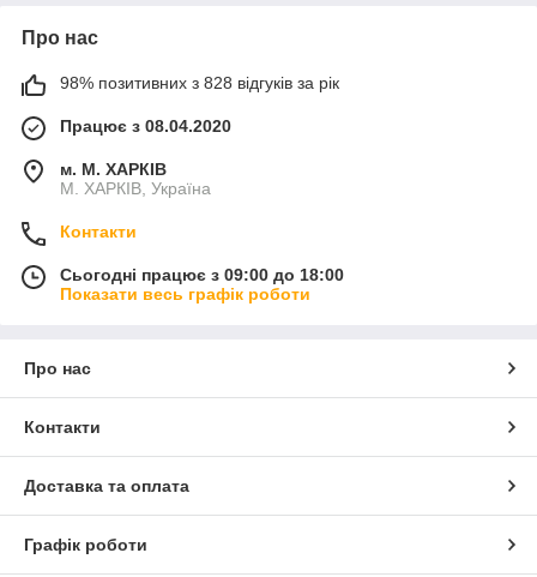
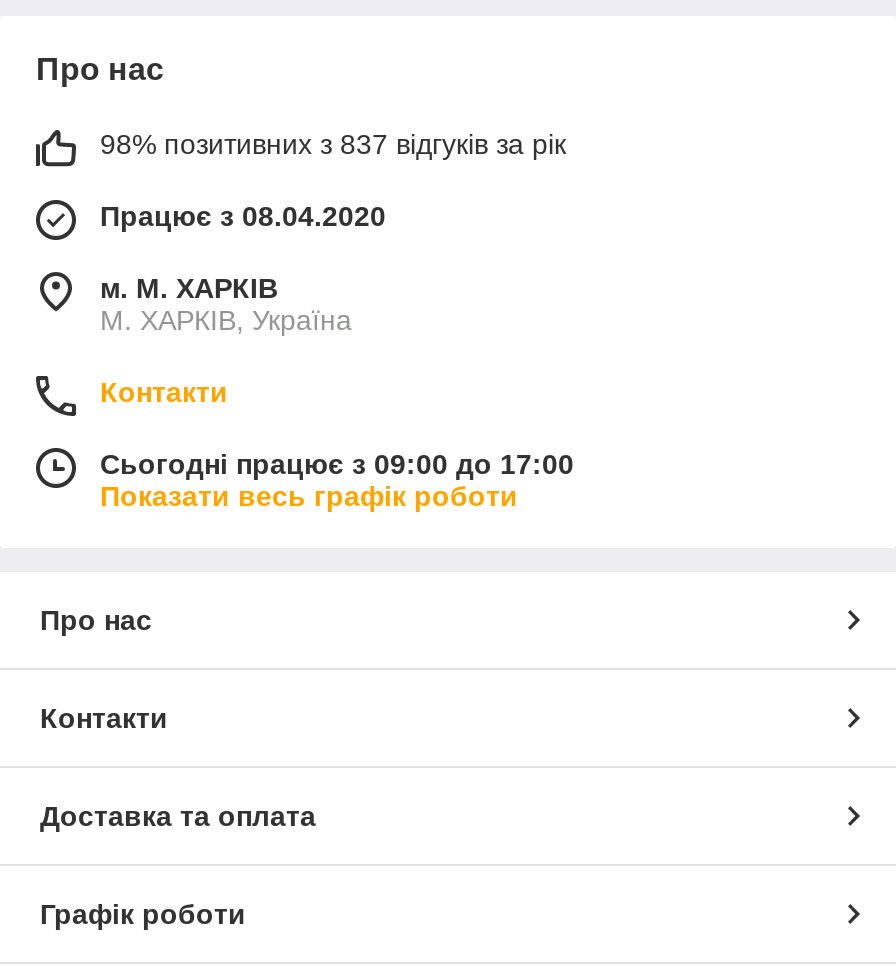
- 98% позитивних з 828 відгуків за рік
+ 98% позитивних з 837 відгуків за рік

- Сьогодні працює з 09:00 до 18:00
+ Сьогодні працює з 09:00 до 17:00
